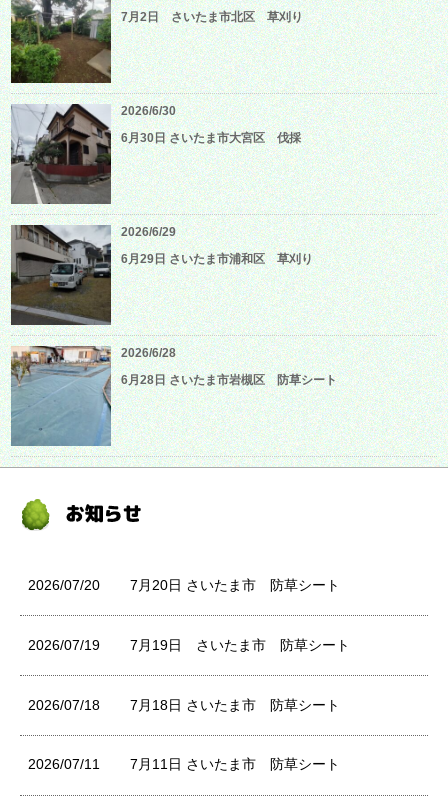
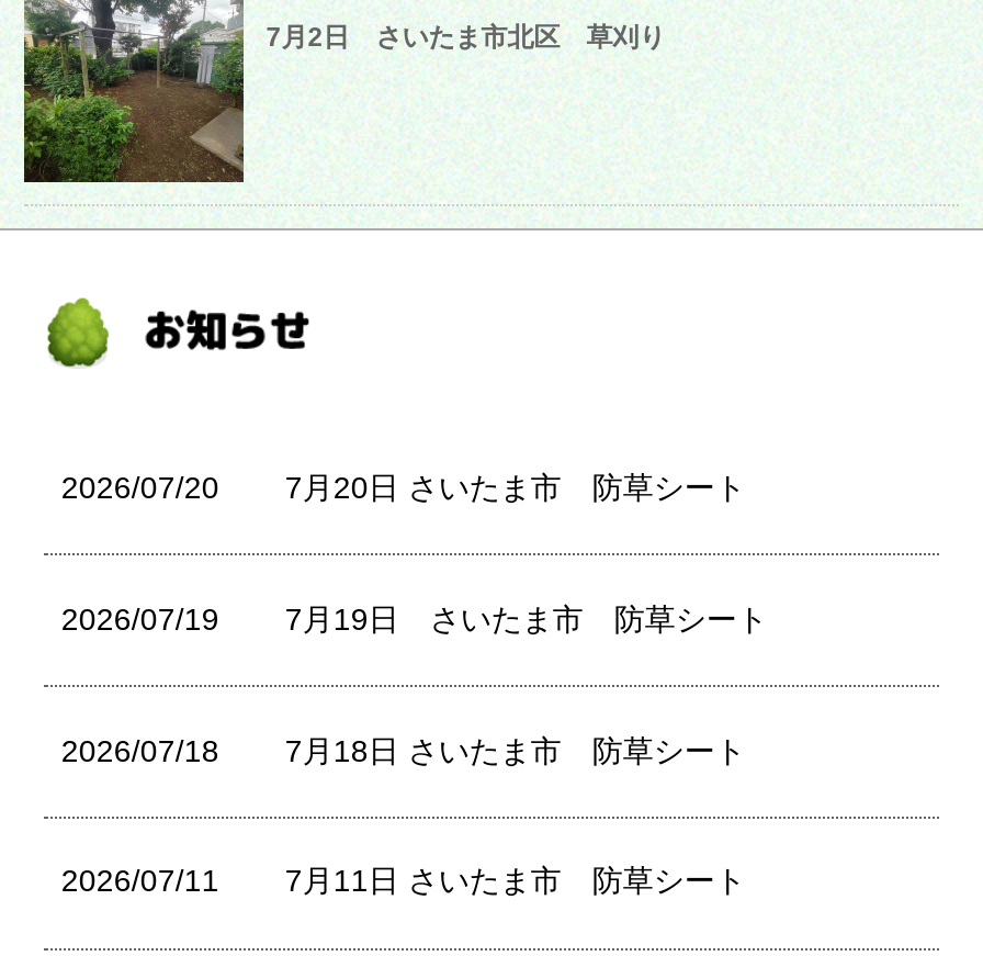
- [image]
- 2026/6/30
- 6月30日 さいたま市大宮区 伐採

- [image]
- 2026/6/29
- 6月29日 さいたま市浦和区 草刈り

- [image]
- 2026/6/28
- 6月28日 さいたま市岩槻区 防草シート
